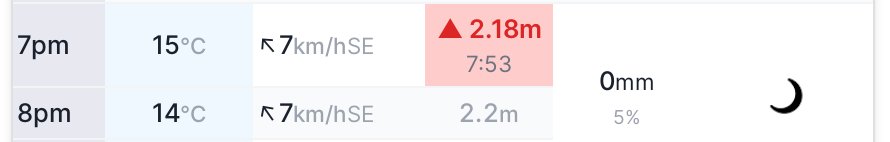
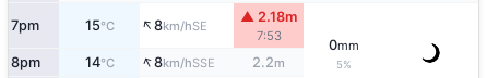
- 7km/hSE
+ 8km/hSE

- 7km/hSE
+ 8km/hSSE
